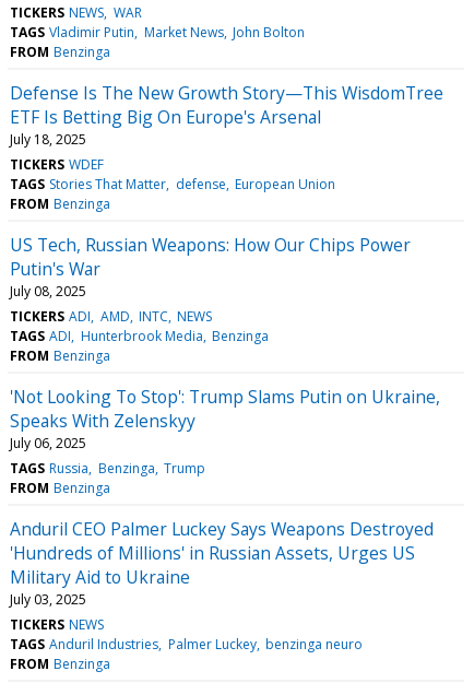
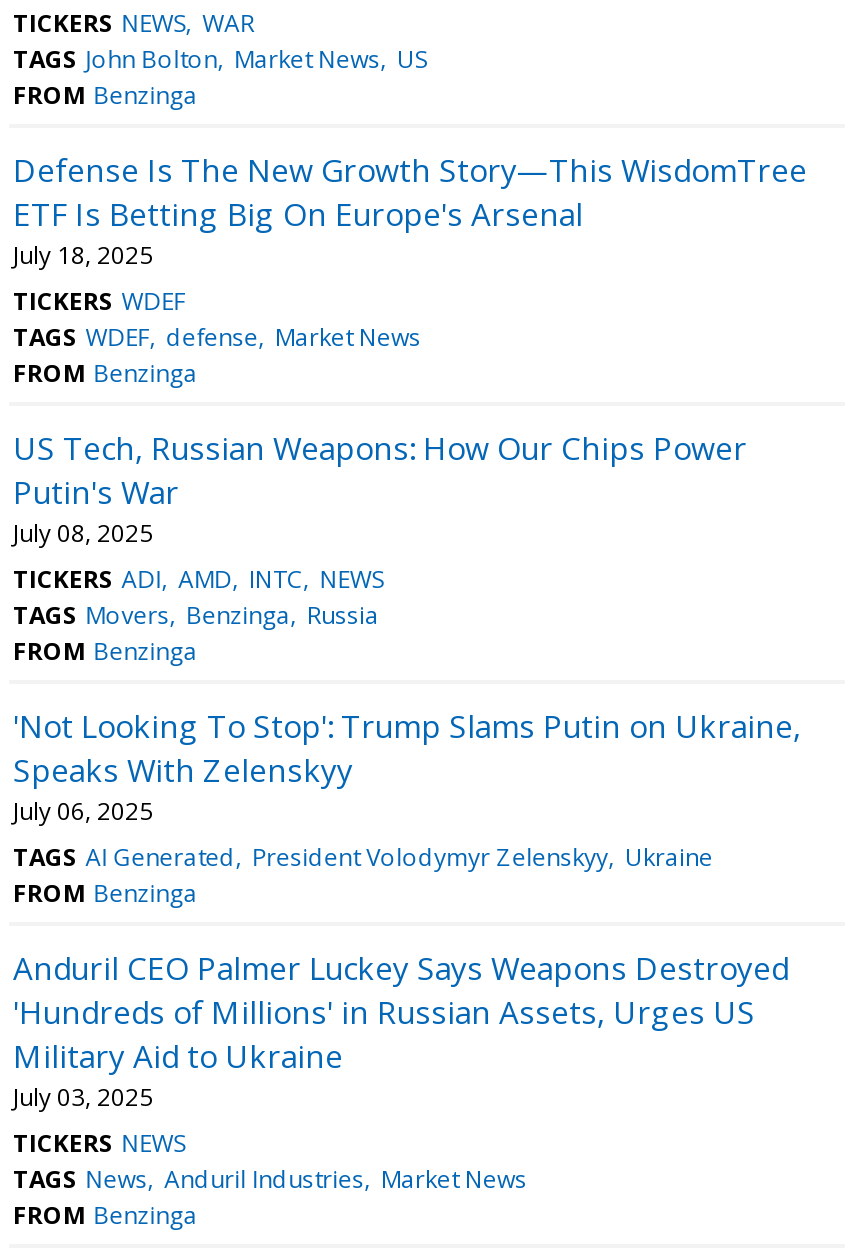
- TAGS Vladimir Putin Market News John Bolton
+ TAGS John Bolton Market News US

- TAGS Stories That Matter defense European Union
+ TAGS WDEF defense Market News

- TAGS ADI Hunterbrook Media Benzinga
+ TAGS Movers Benzinga Russia

- TAGS Russia Benzinga Trump
+ TAGS AI Generated President Volodymyr Zelenskyy Ukraine

- TAGS Anduril Industries Palmer Luckey benzinga neuro
+ TAGS News Anduril Industries Market News
